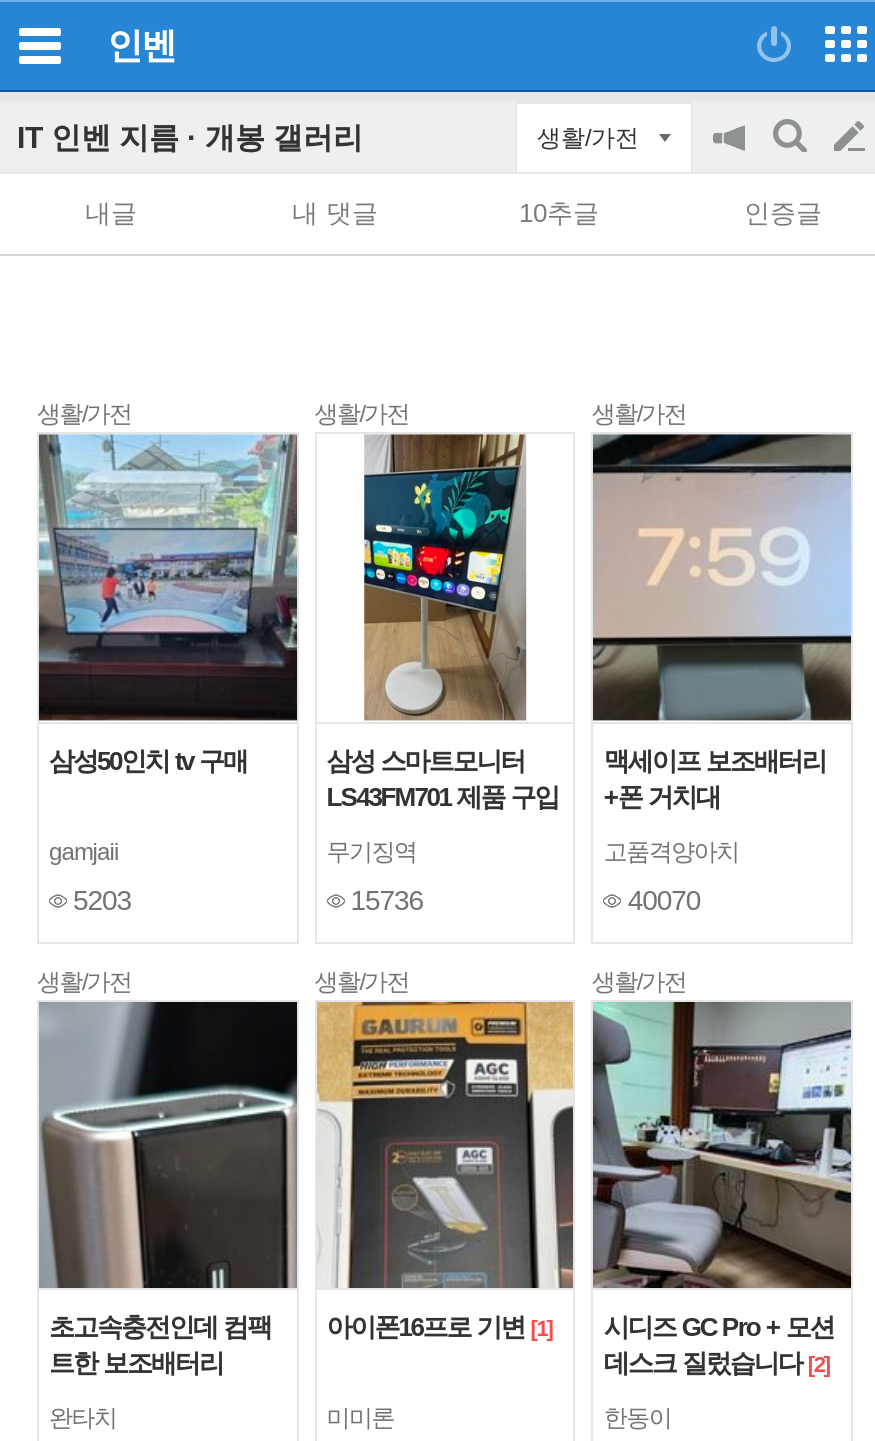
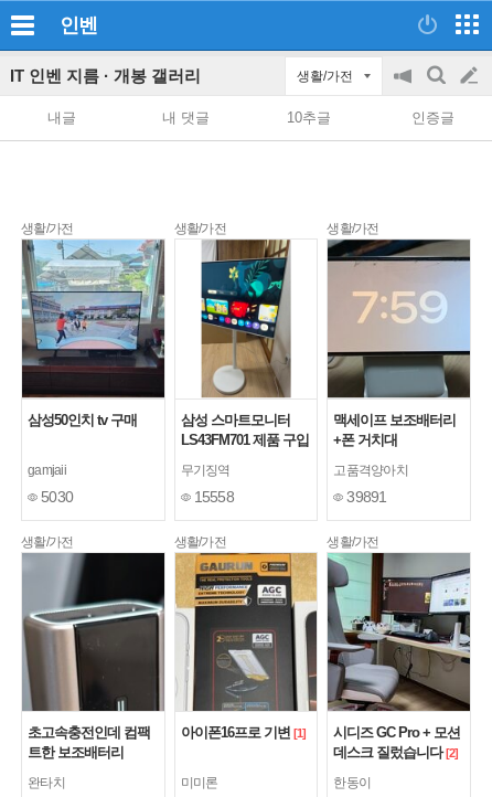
- 5203
+ 5030

- 15736
+ 15558

- 40070
+ 39891
